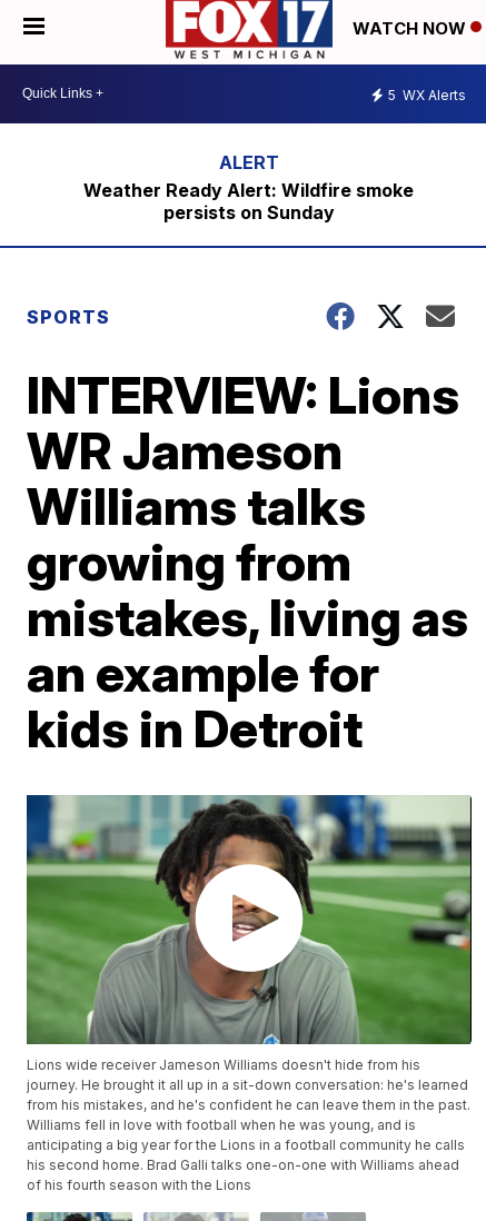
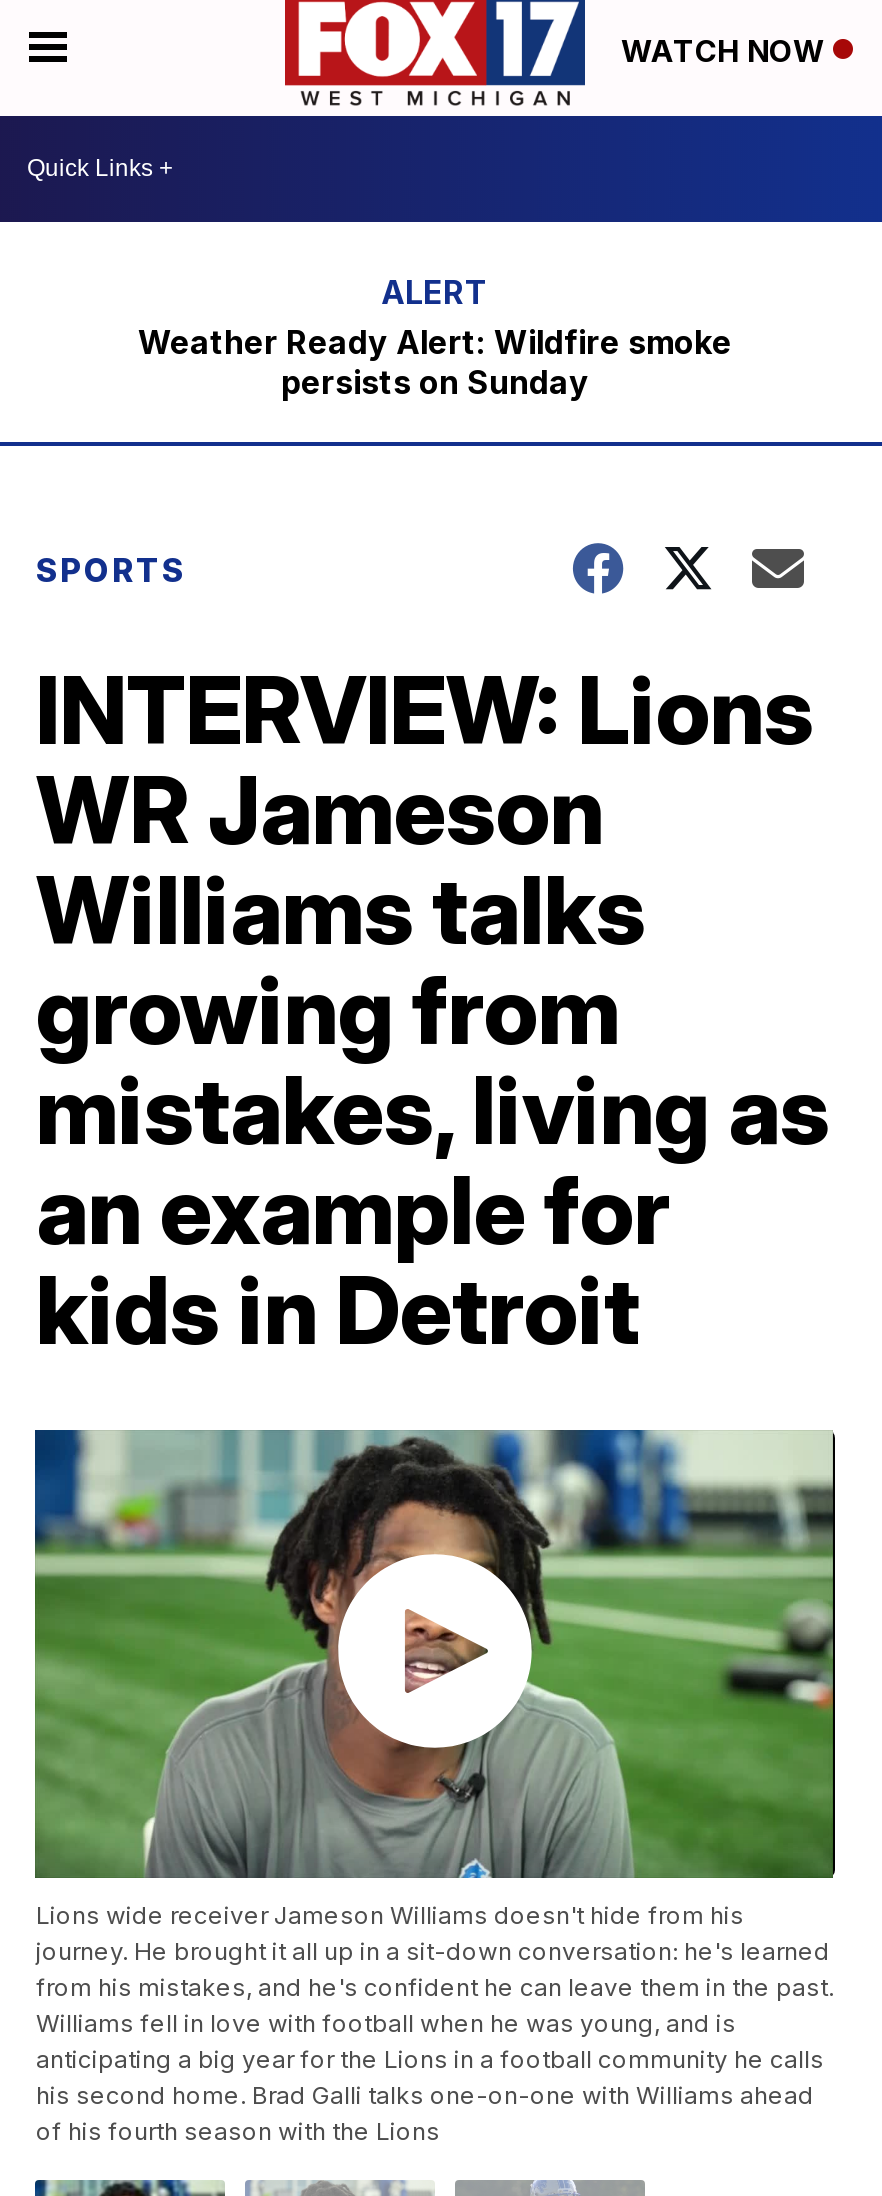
- 5 WX Alerts
